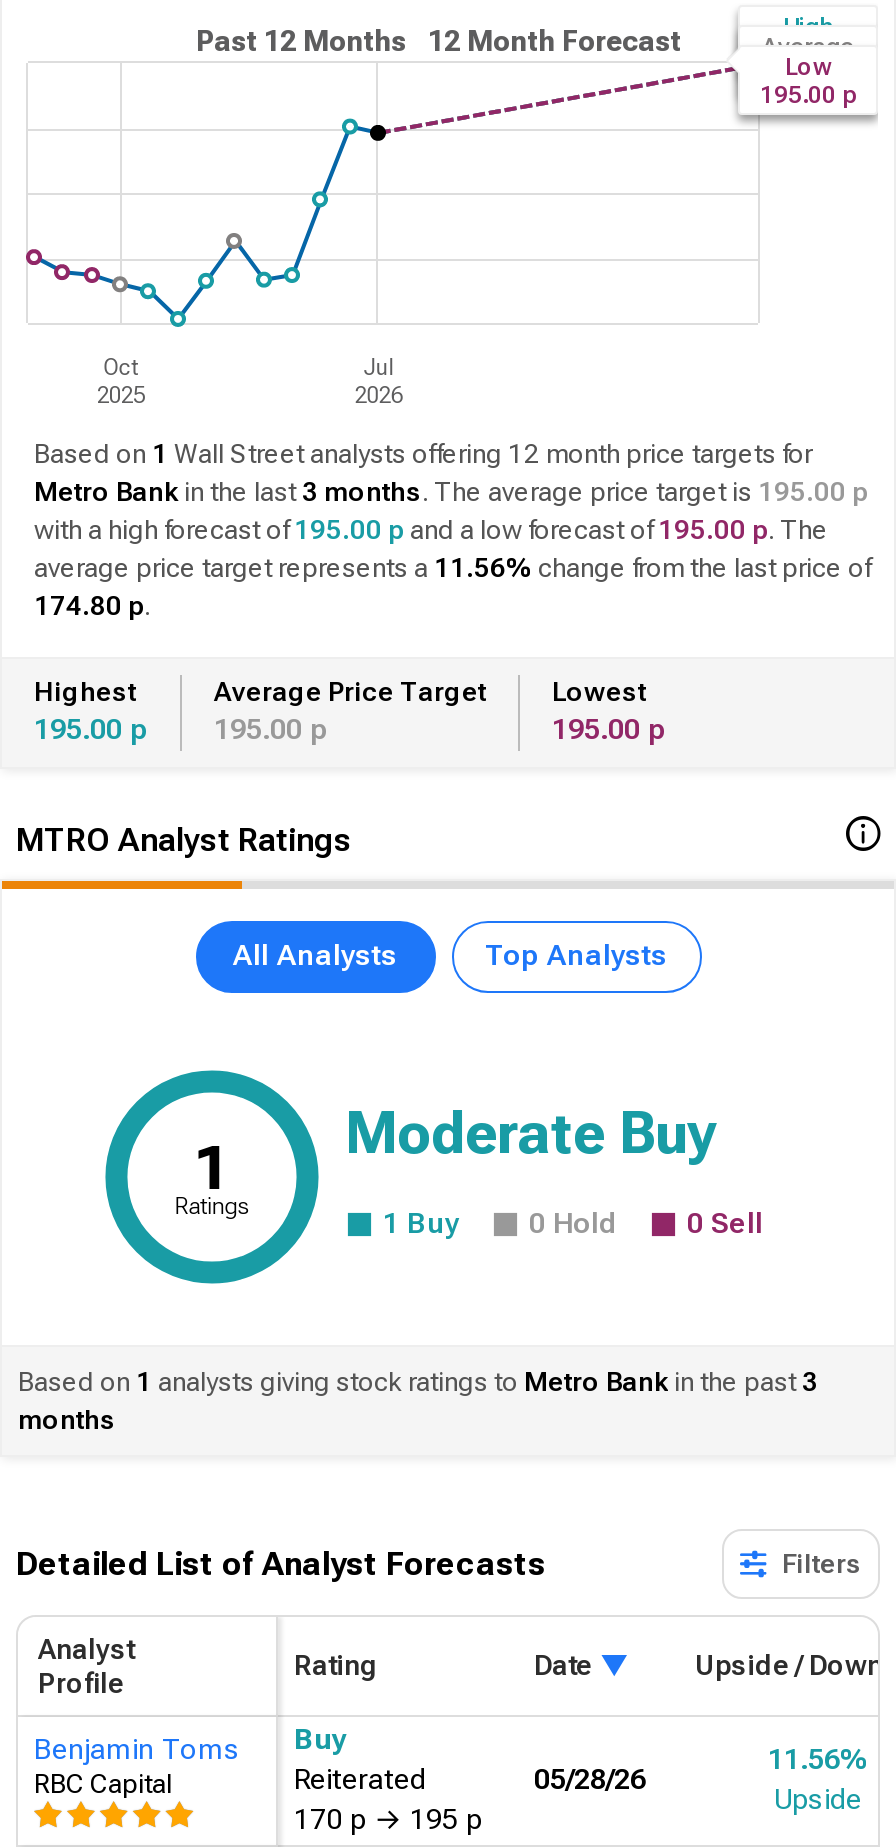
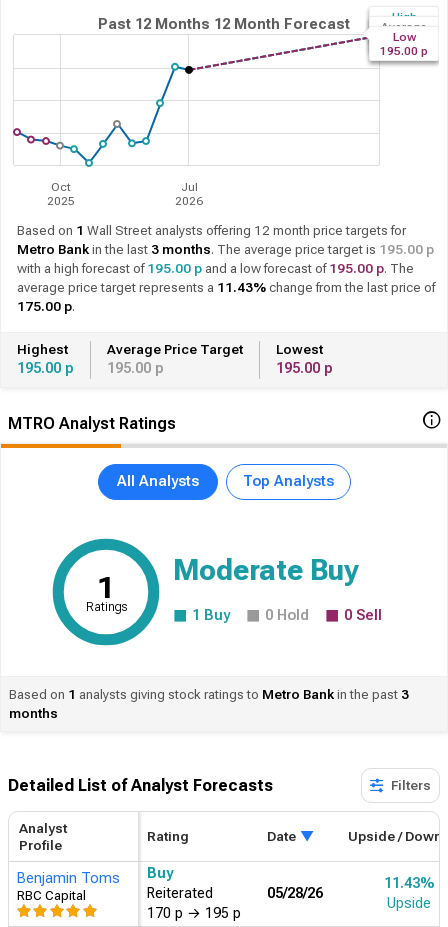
- average price target represents a 11.56% change from the last price of
+ average price target represents a 11.43% change from the last price of

- 174.80 p.
+ 175.00 p.

- 11.56%
+ 11.43%
